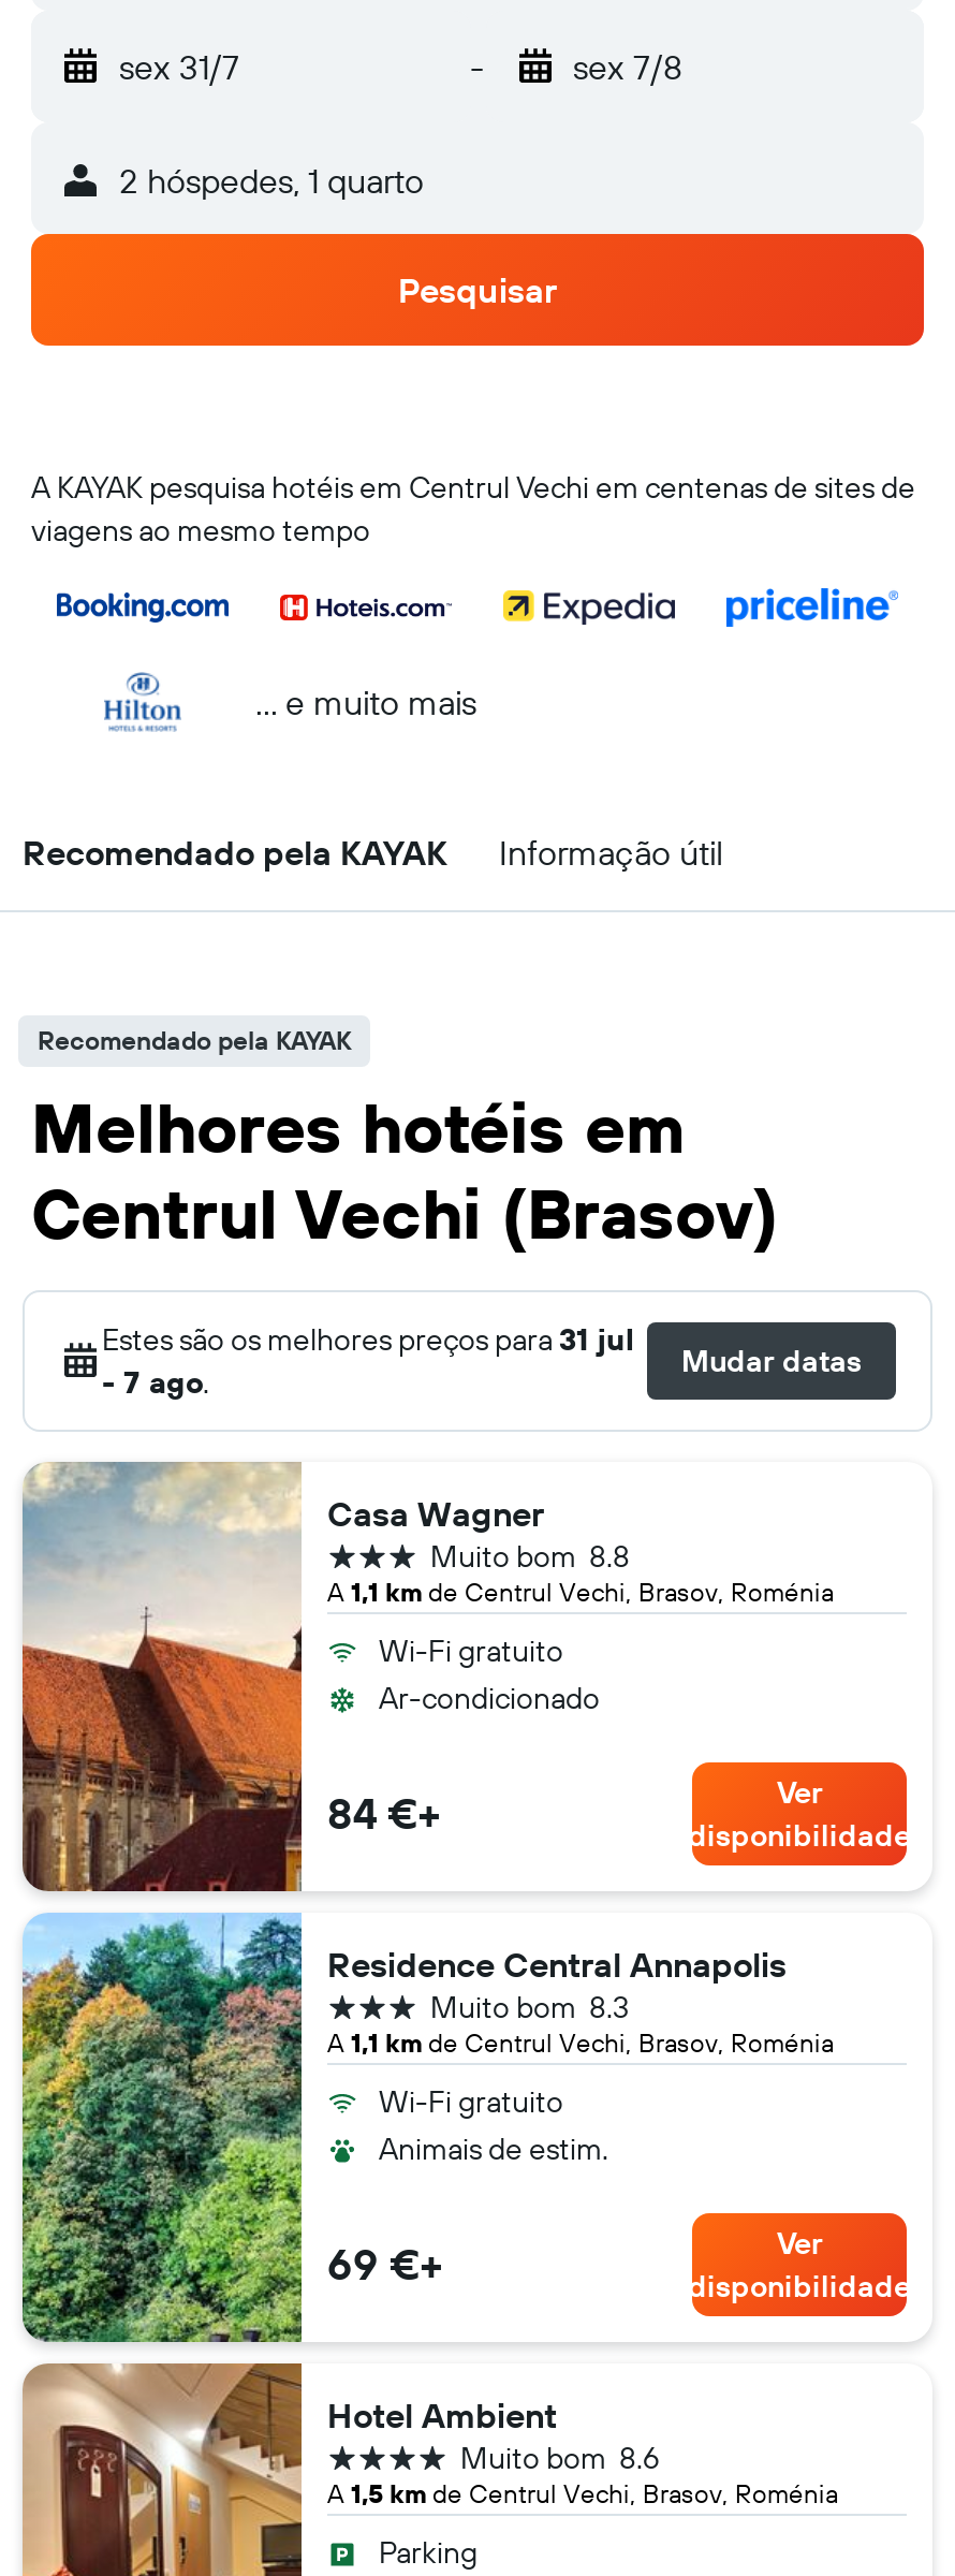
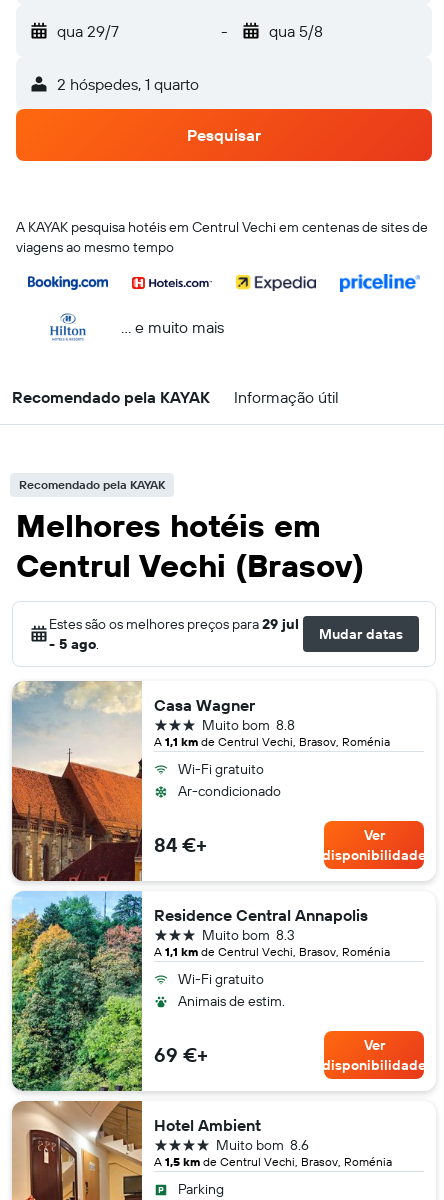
- sex 31/7
+ qua 29/7

- sex 7/8
+ qua 5/8

- Estes são os melhores preços para 31 jul
+ Estes são os melhores preços para 29 jul

- - 7 ago.
+ - 5 ago.
